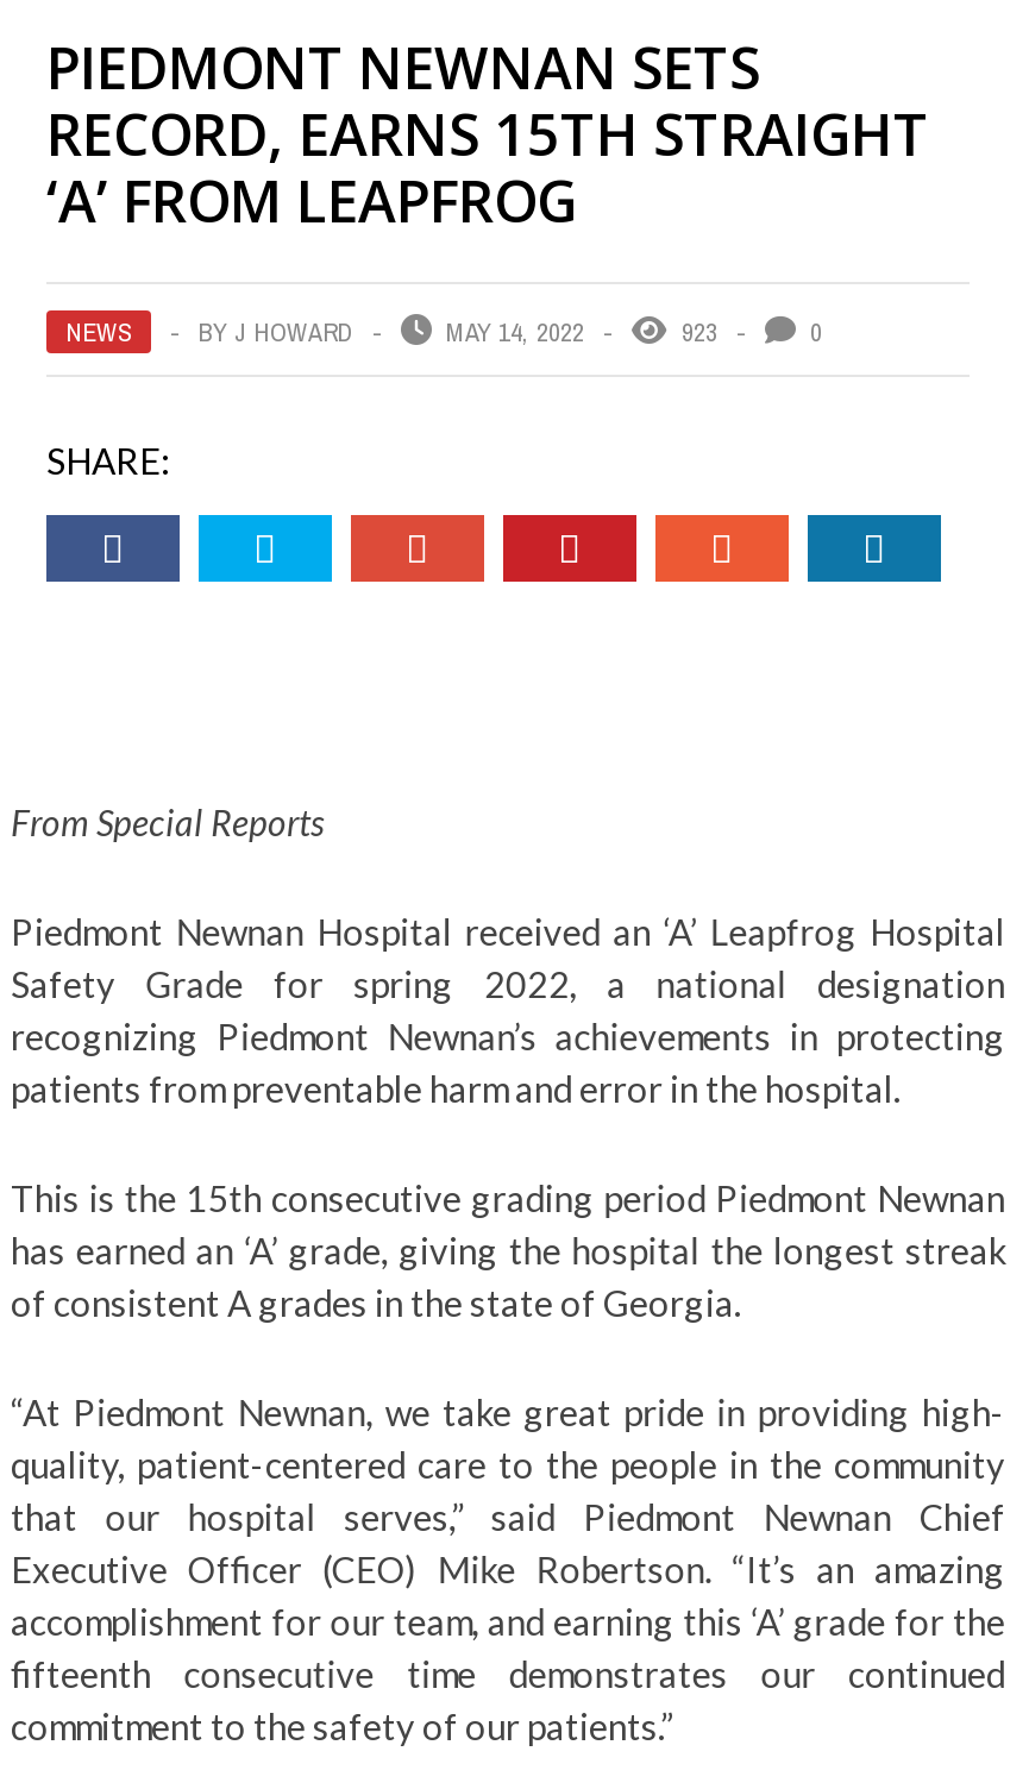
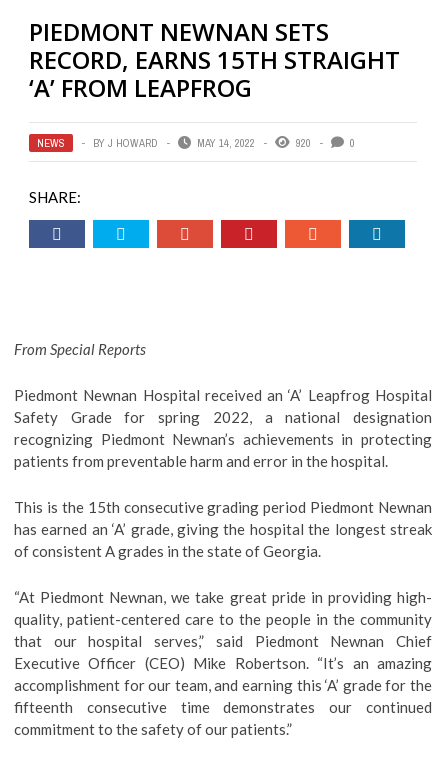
- 923
+ 920
